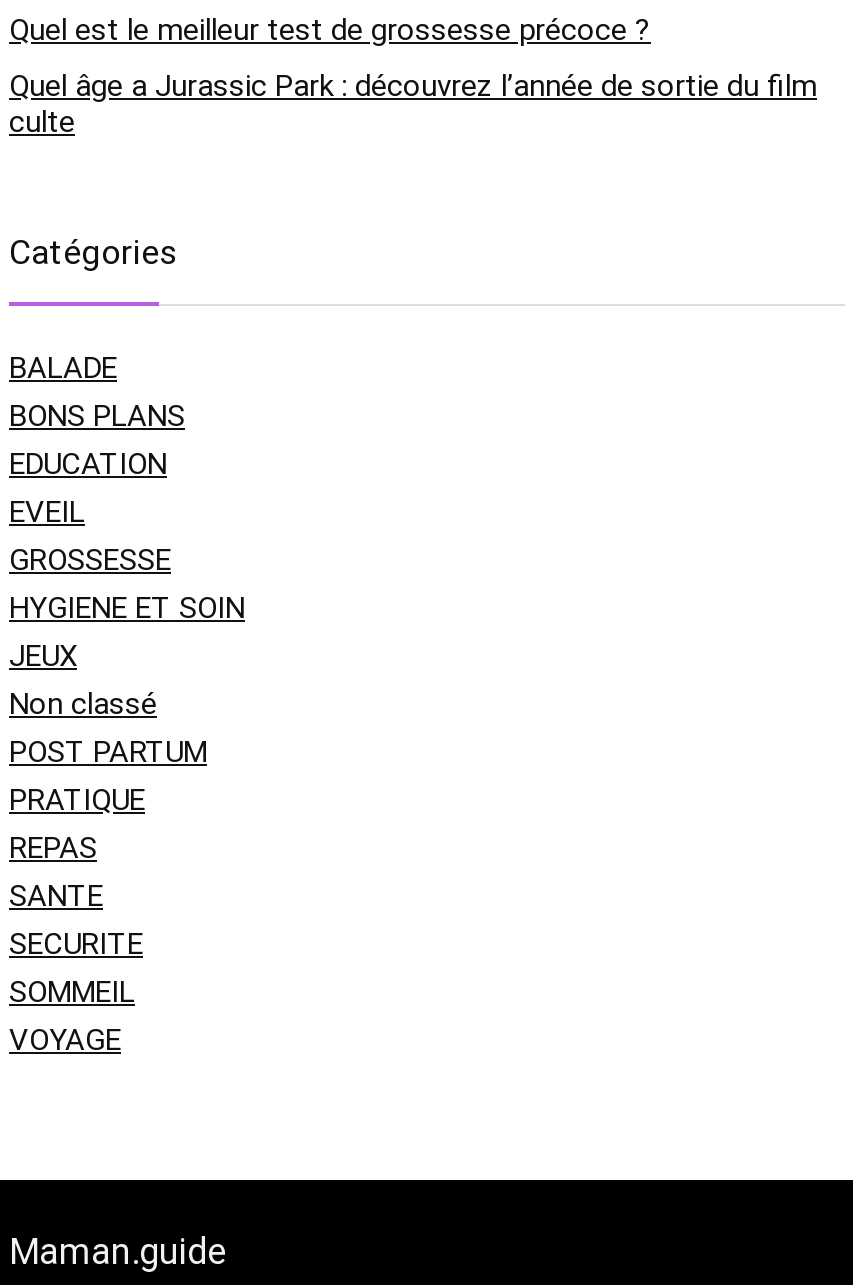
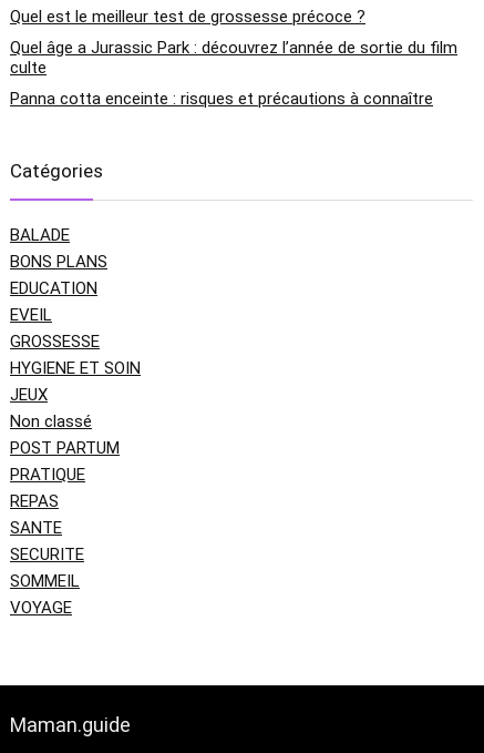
+ Panna cotta enceinte : risques et précautions à connaître
